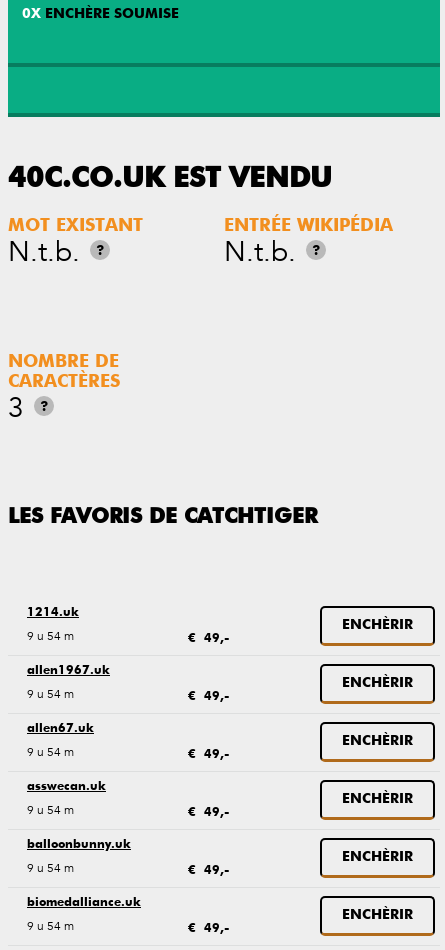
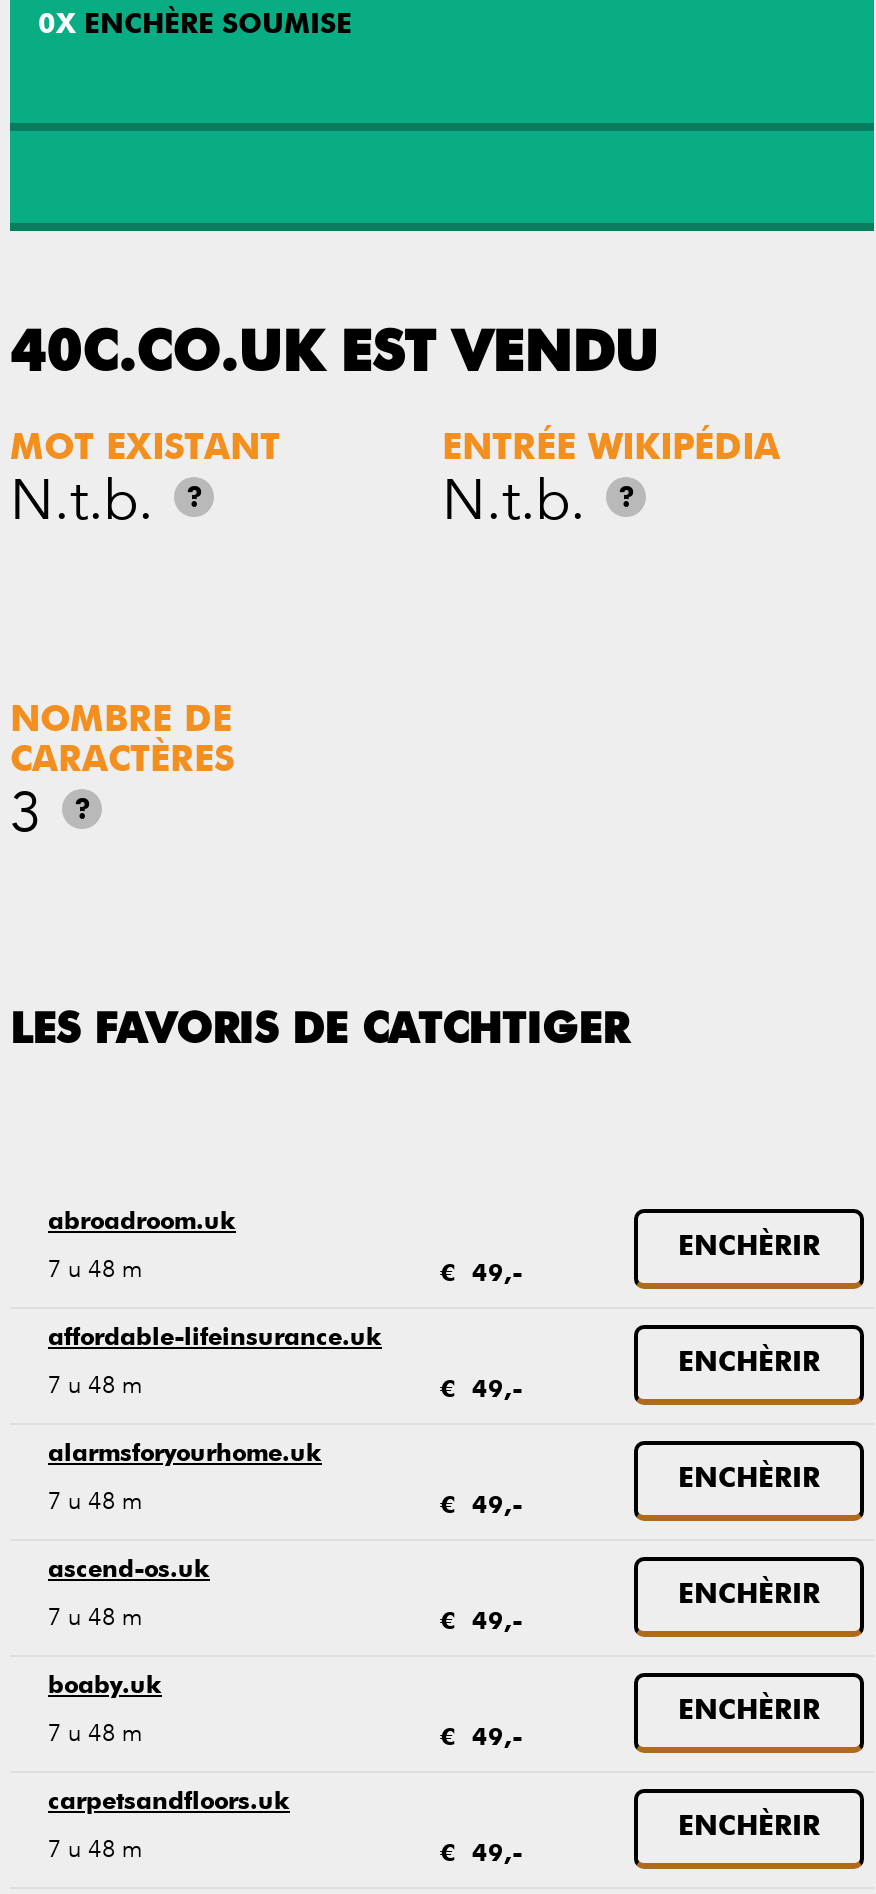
- 1214.uk
+ abroadroom.uk

- 9 u 54 m
+ 7 u 48 m

- allen1967.uk
+ affordable-lifeinsurance.uk

- 9 u 54 m
+ 7 u 48 m

- allen67.uk
+ alarmsforyourhome.uk

- 9 u 54 m
+ 7 u 48 m

- asswecan.uk
+ ascend-os.uk

- 9 u 54 m
+ 7 u 48 m

- balloonbunny.uk
+ boaby.uk

- 9 u 54 m
+ 7 u 48 m

- biomedalliance.uk
+ carpetsandfloors.uk

- 9 u 54 m
+ 7 u 48 m
